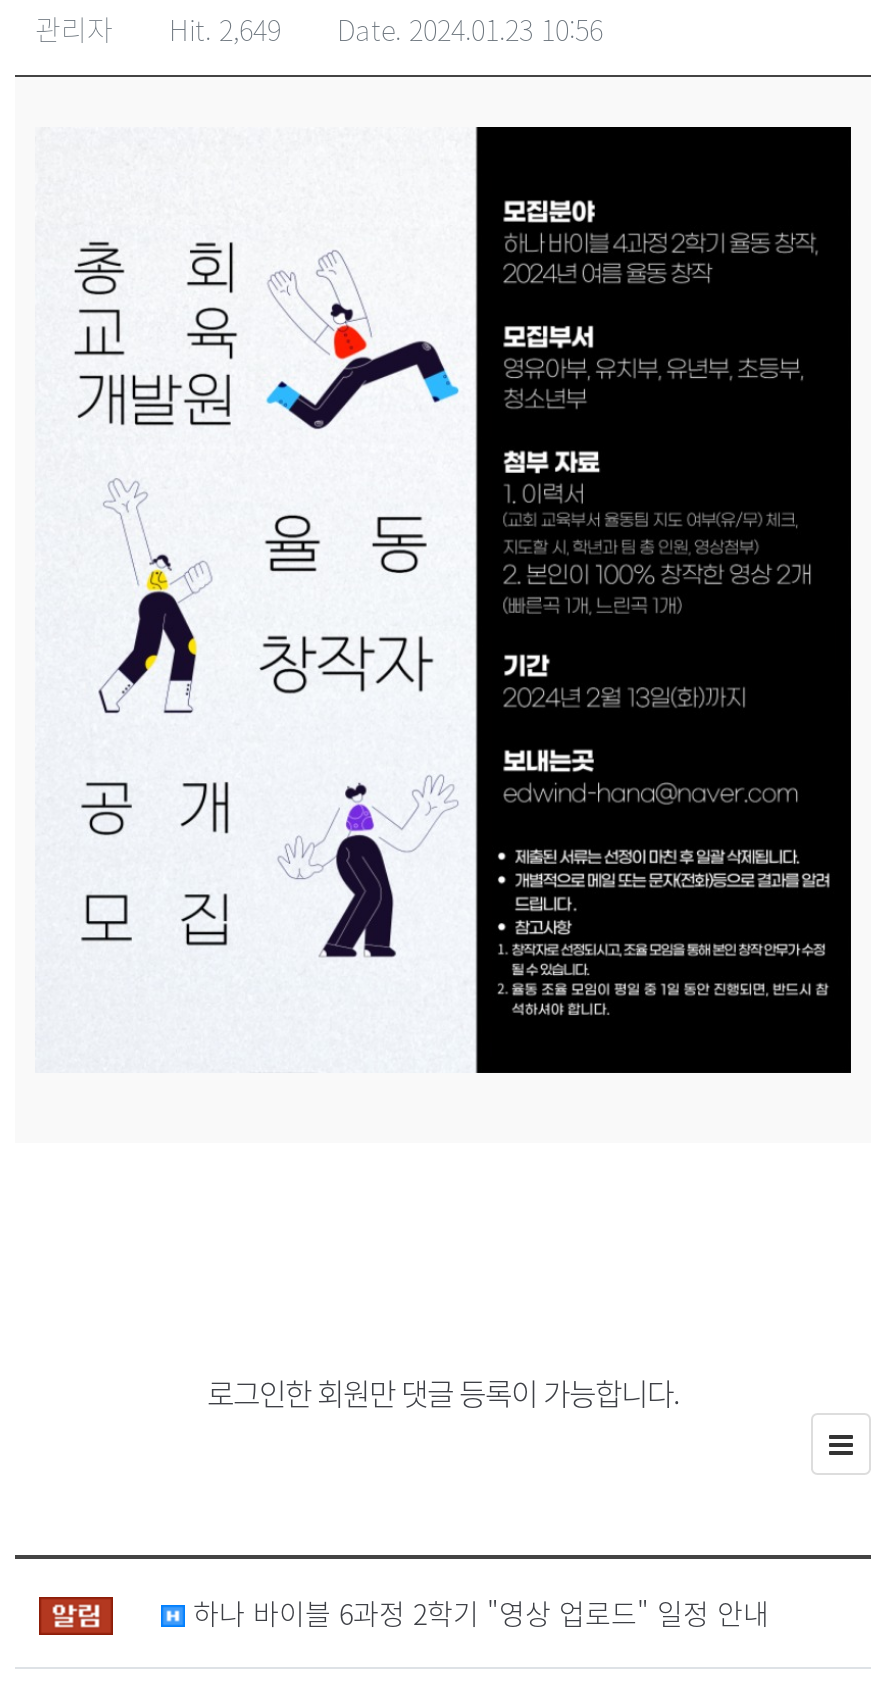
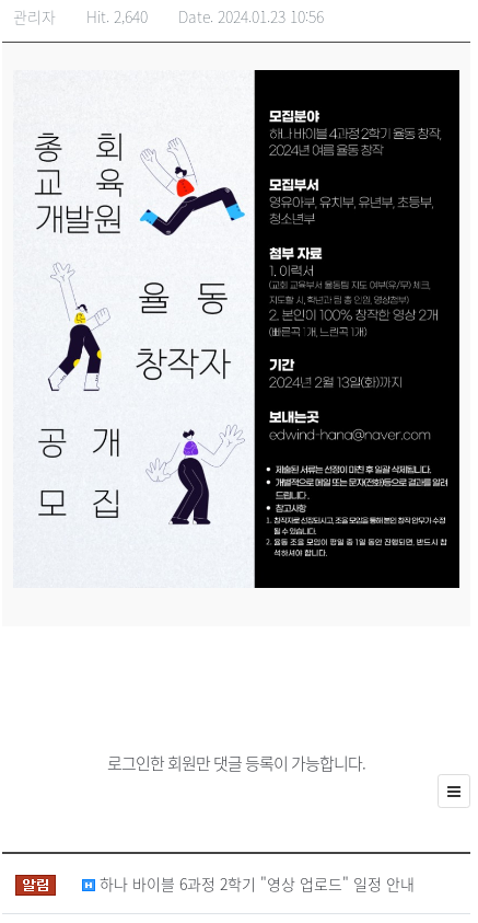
- 관리자 Hit. 2,649 Date. 2024.01.23 10:56
+ 관리자 Hit. 2,640 Date. 2024.01.23 10:56
